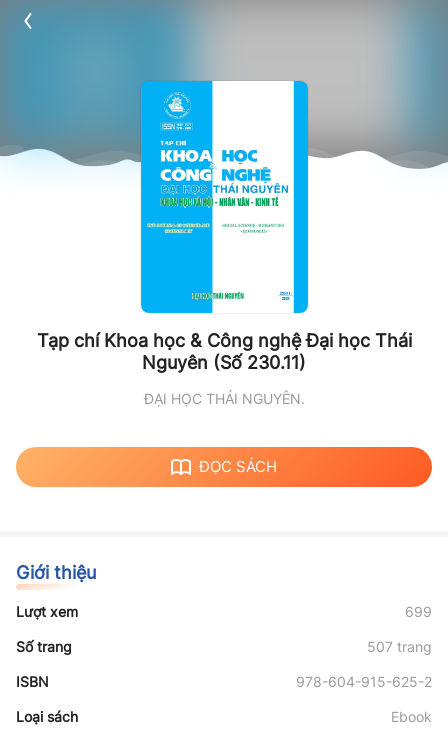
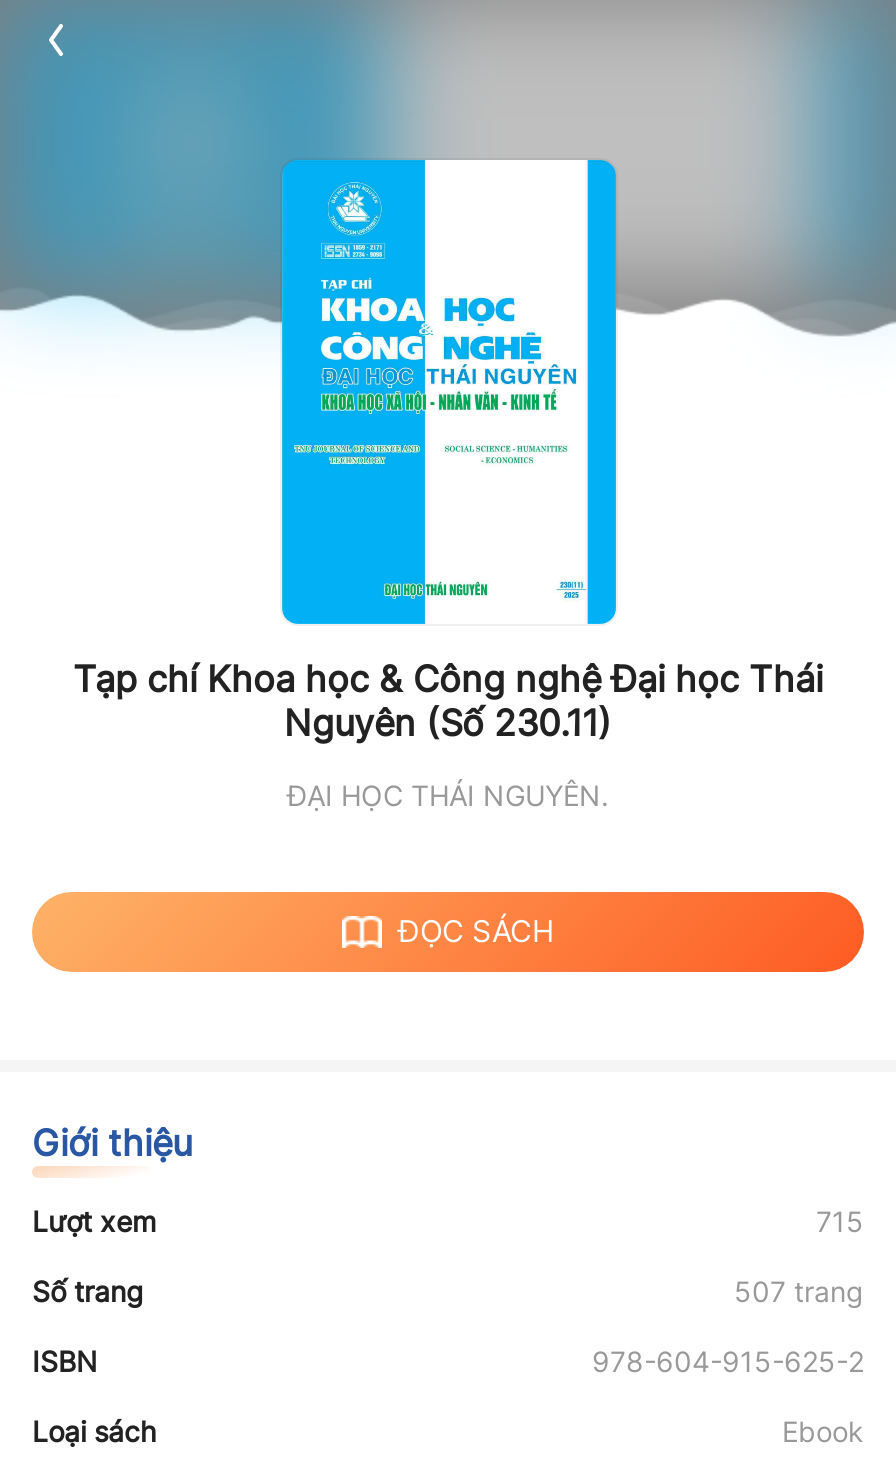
- 699
+ 715
